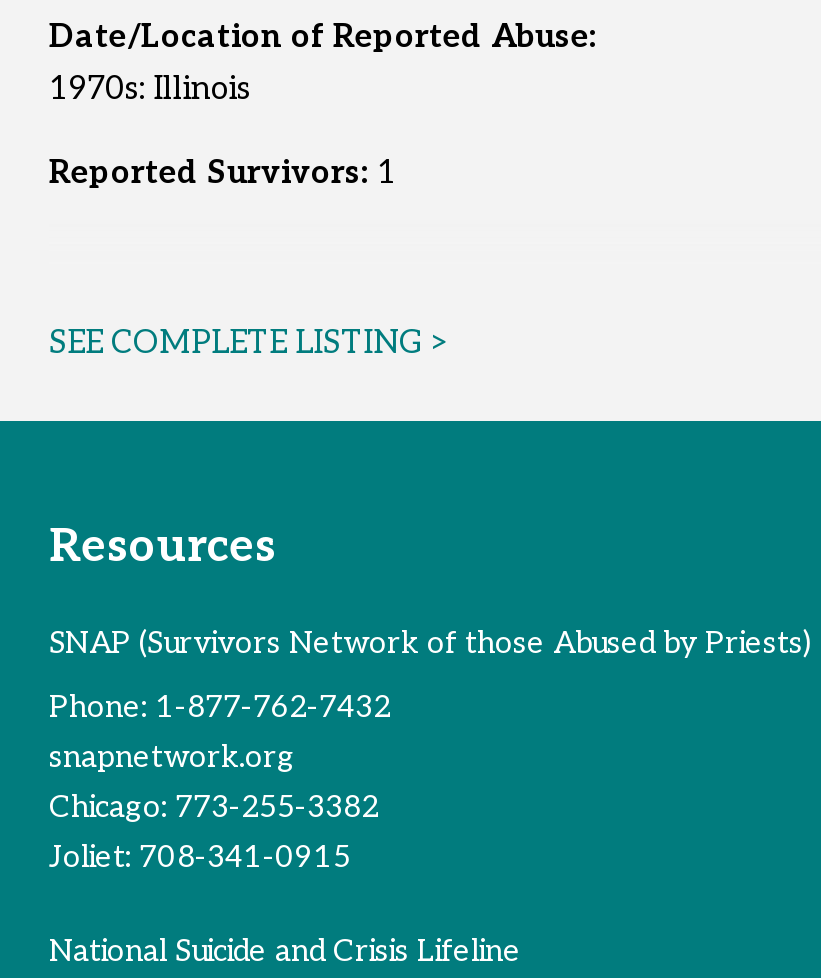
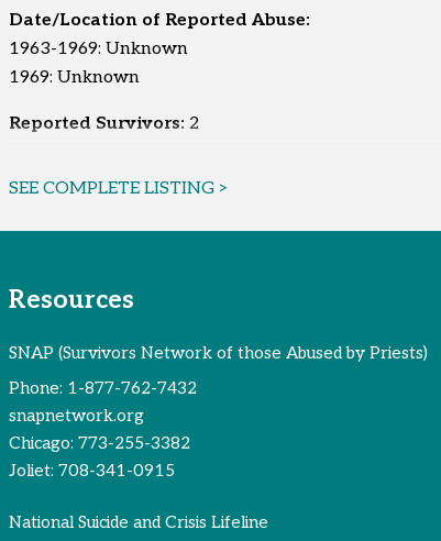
- 1970s: Illinois
+ 1963-1969: Unknown
+ 1969: Unknown

- Reported Survivors: 1
+ Reported Survivors: 2
